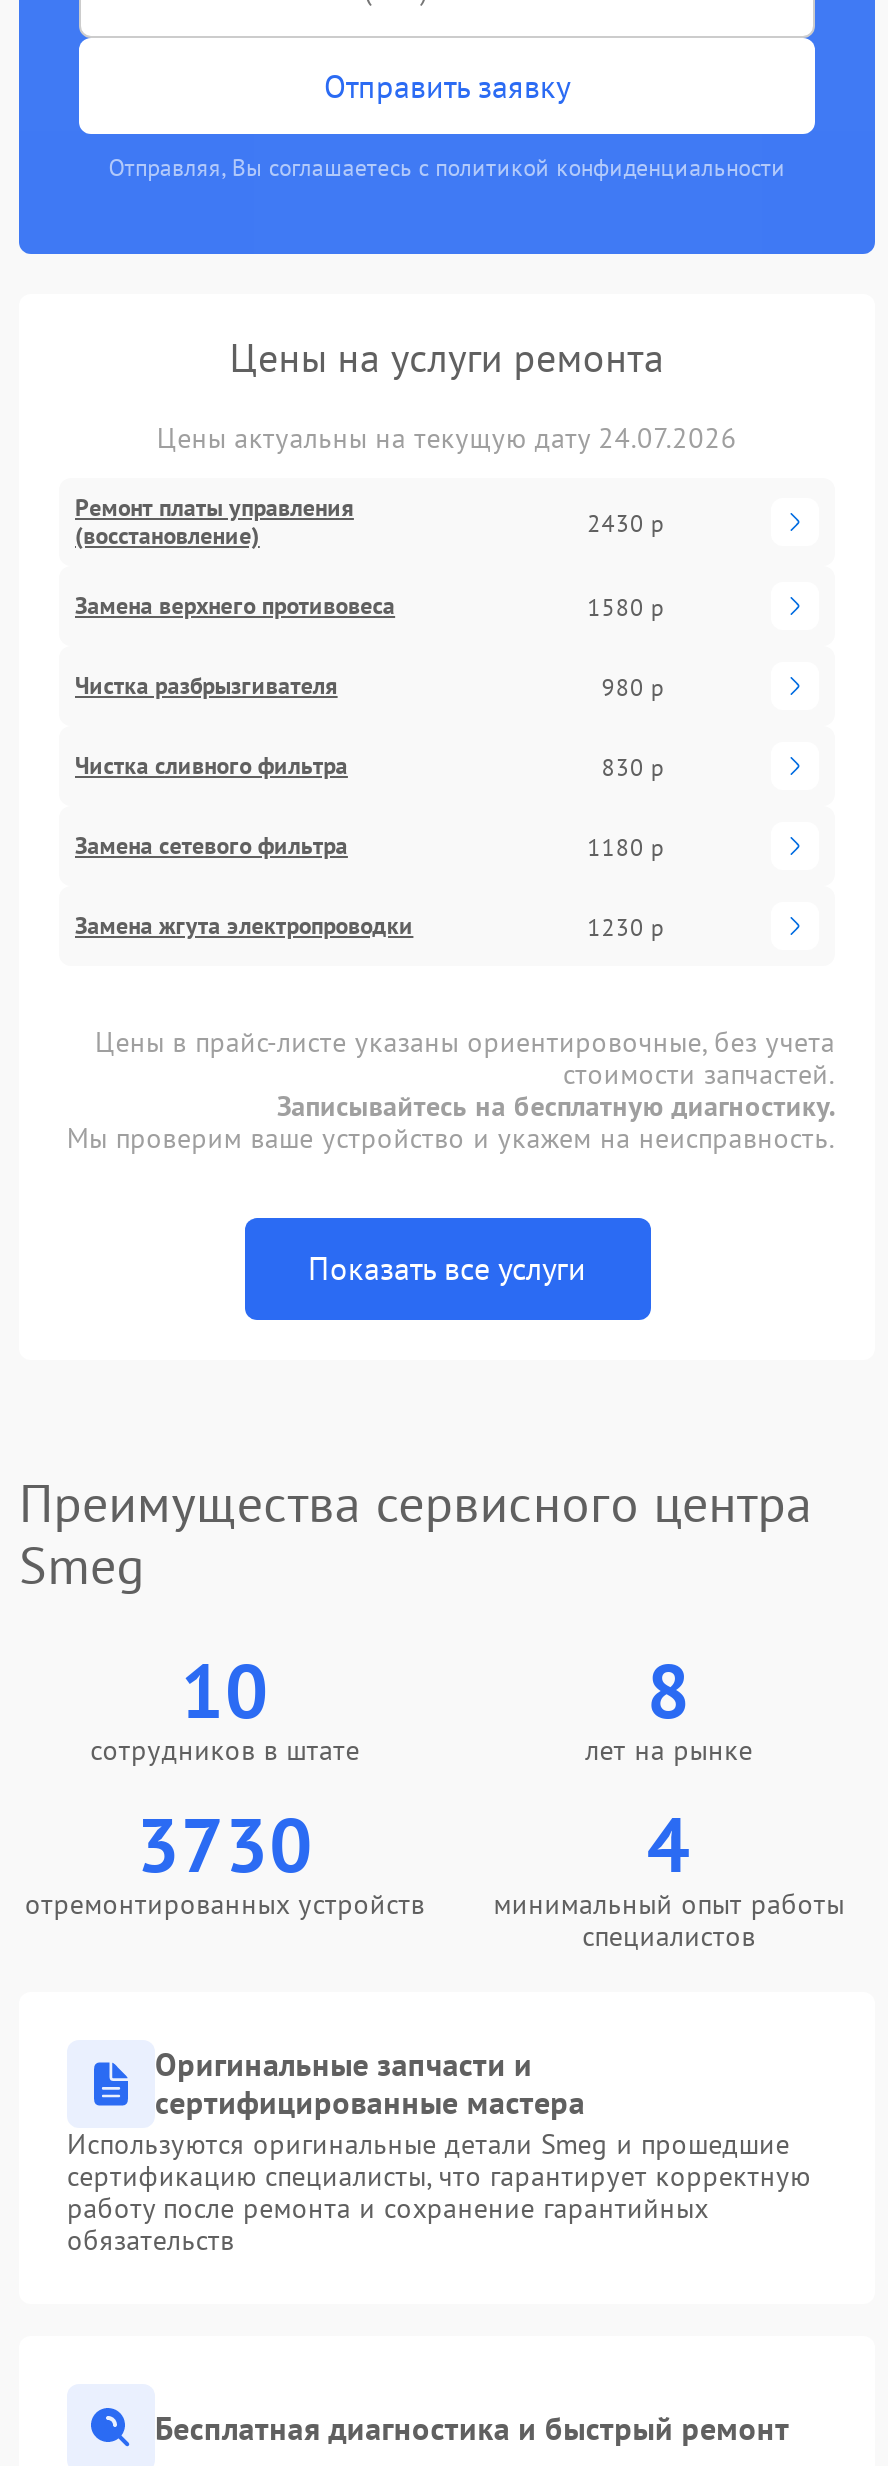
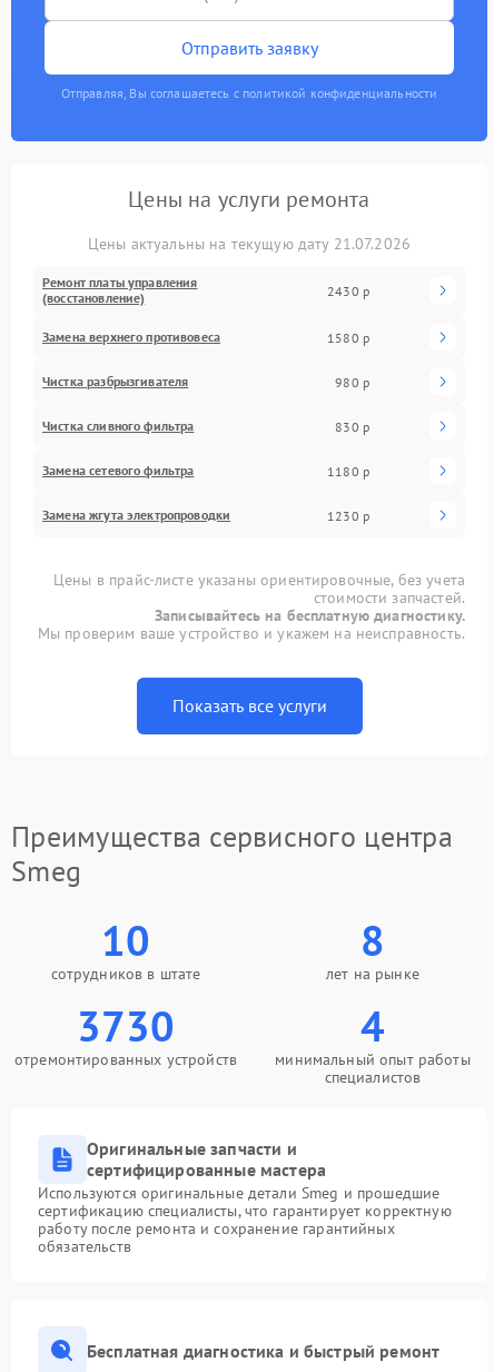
- Цены актуальны на текущую дату 24.07.2026
+ Цены актуальны на текущую дату 21.07.2026
